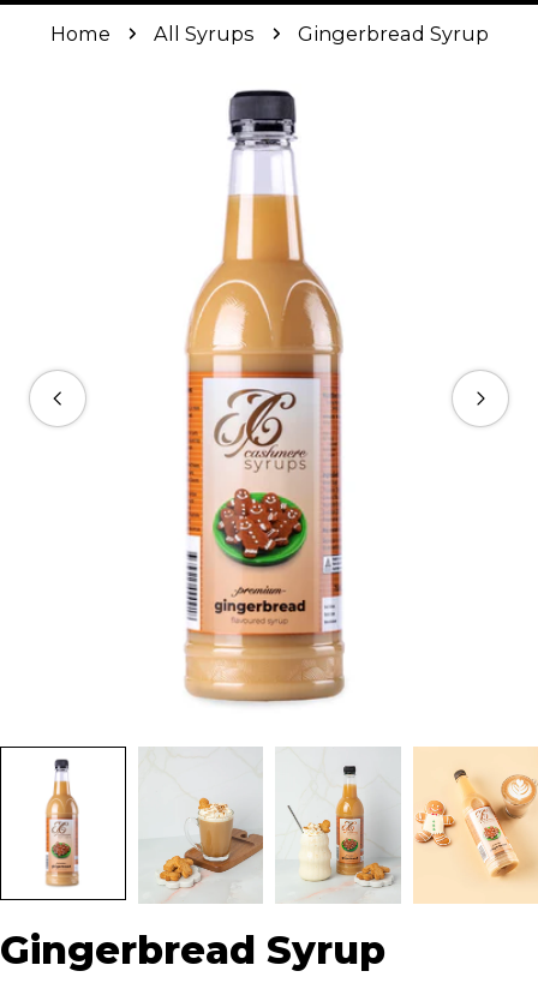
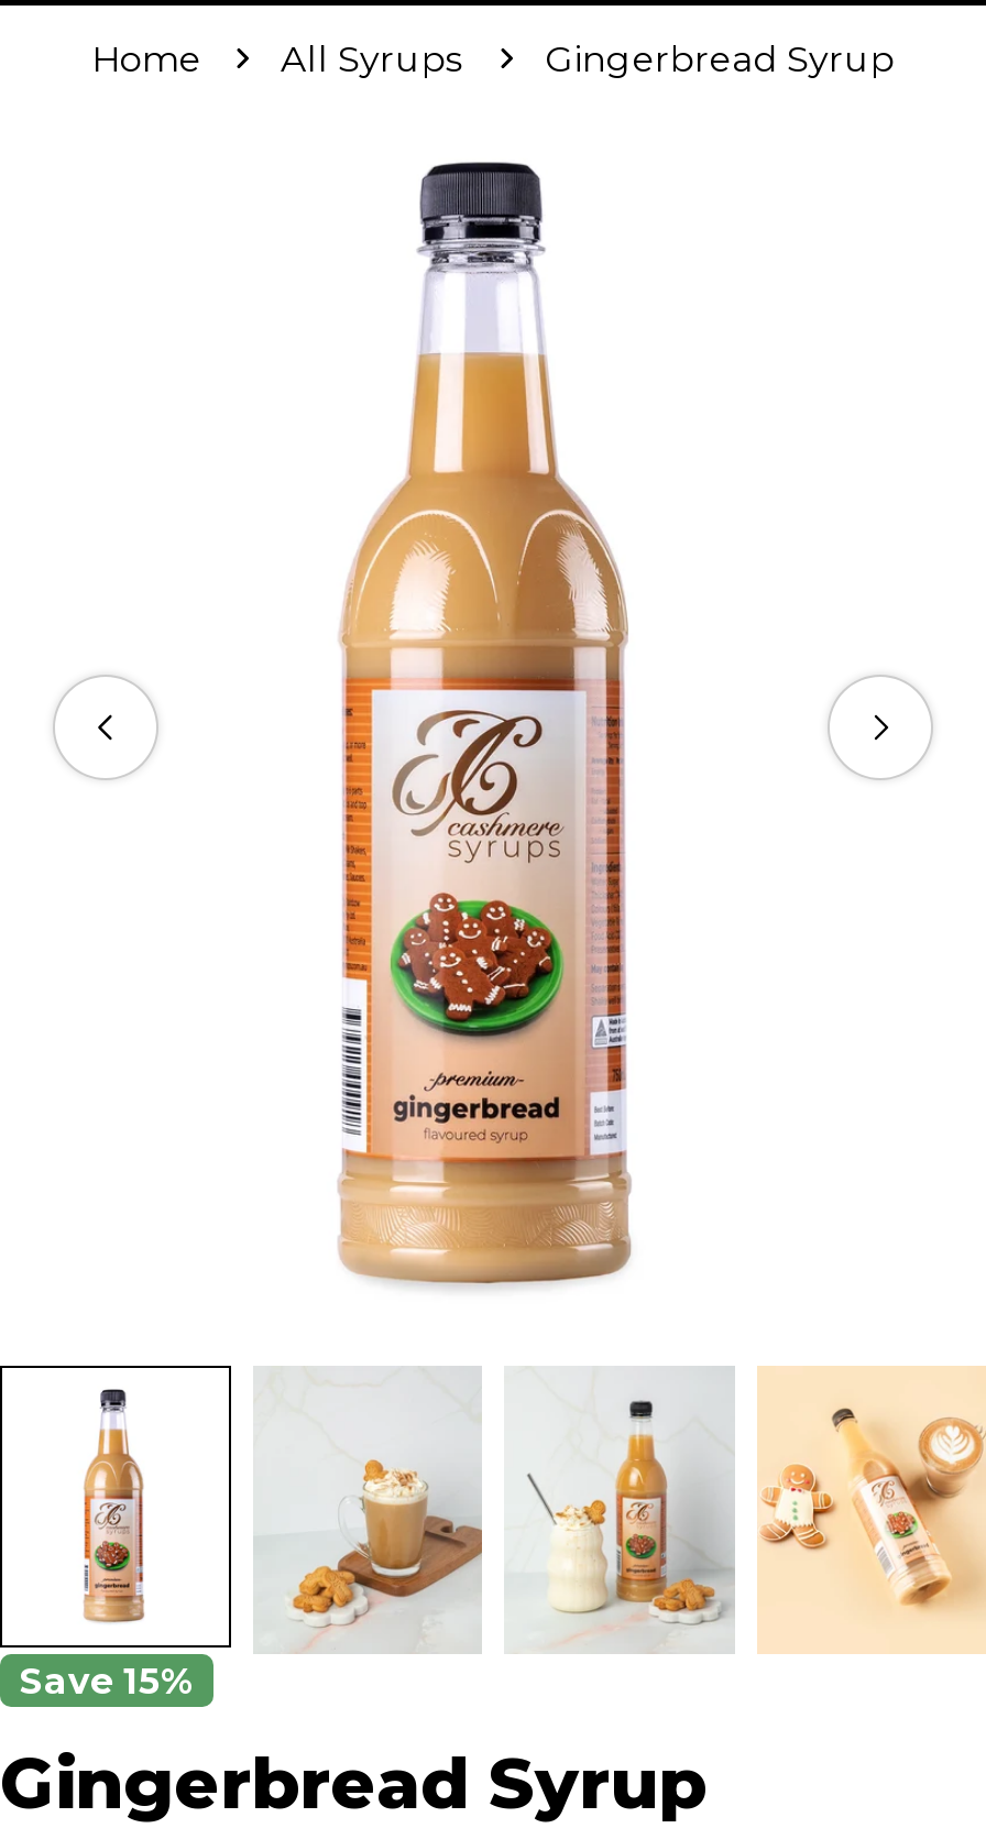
+ Save 15%
